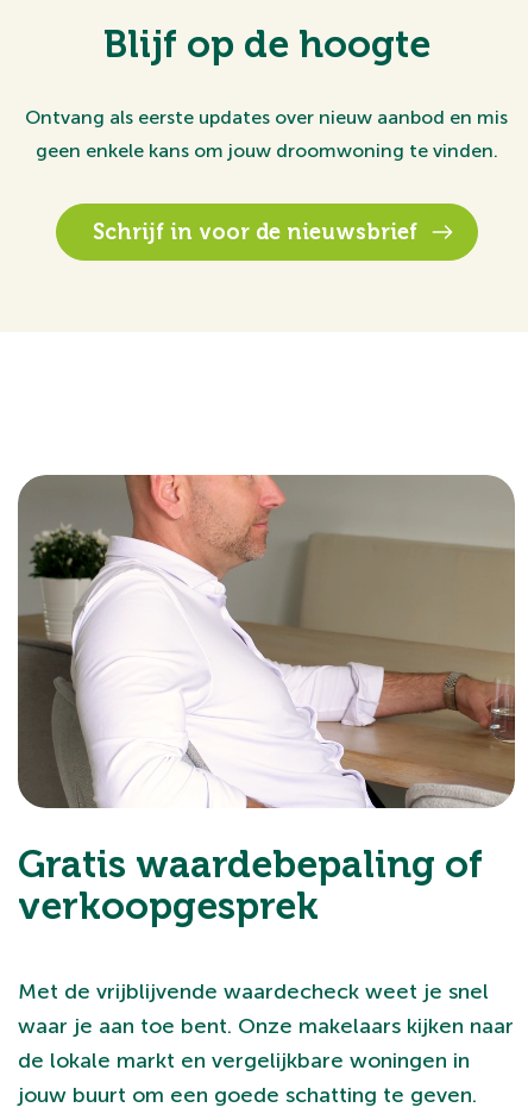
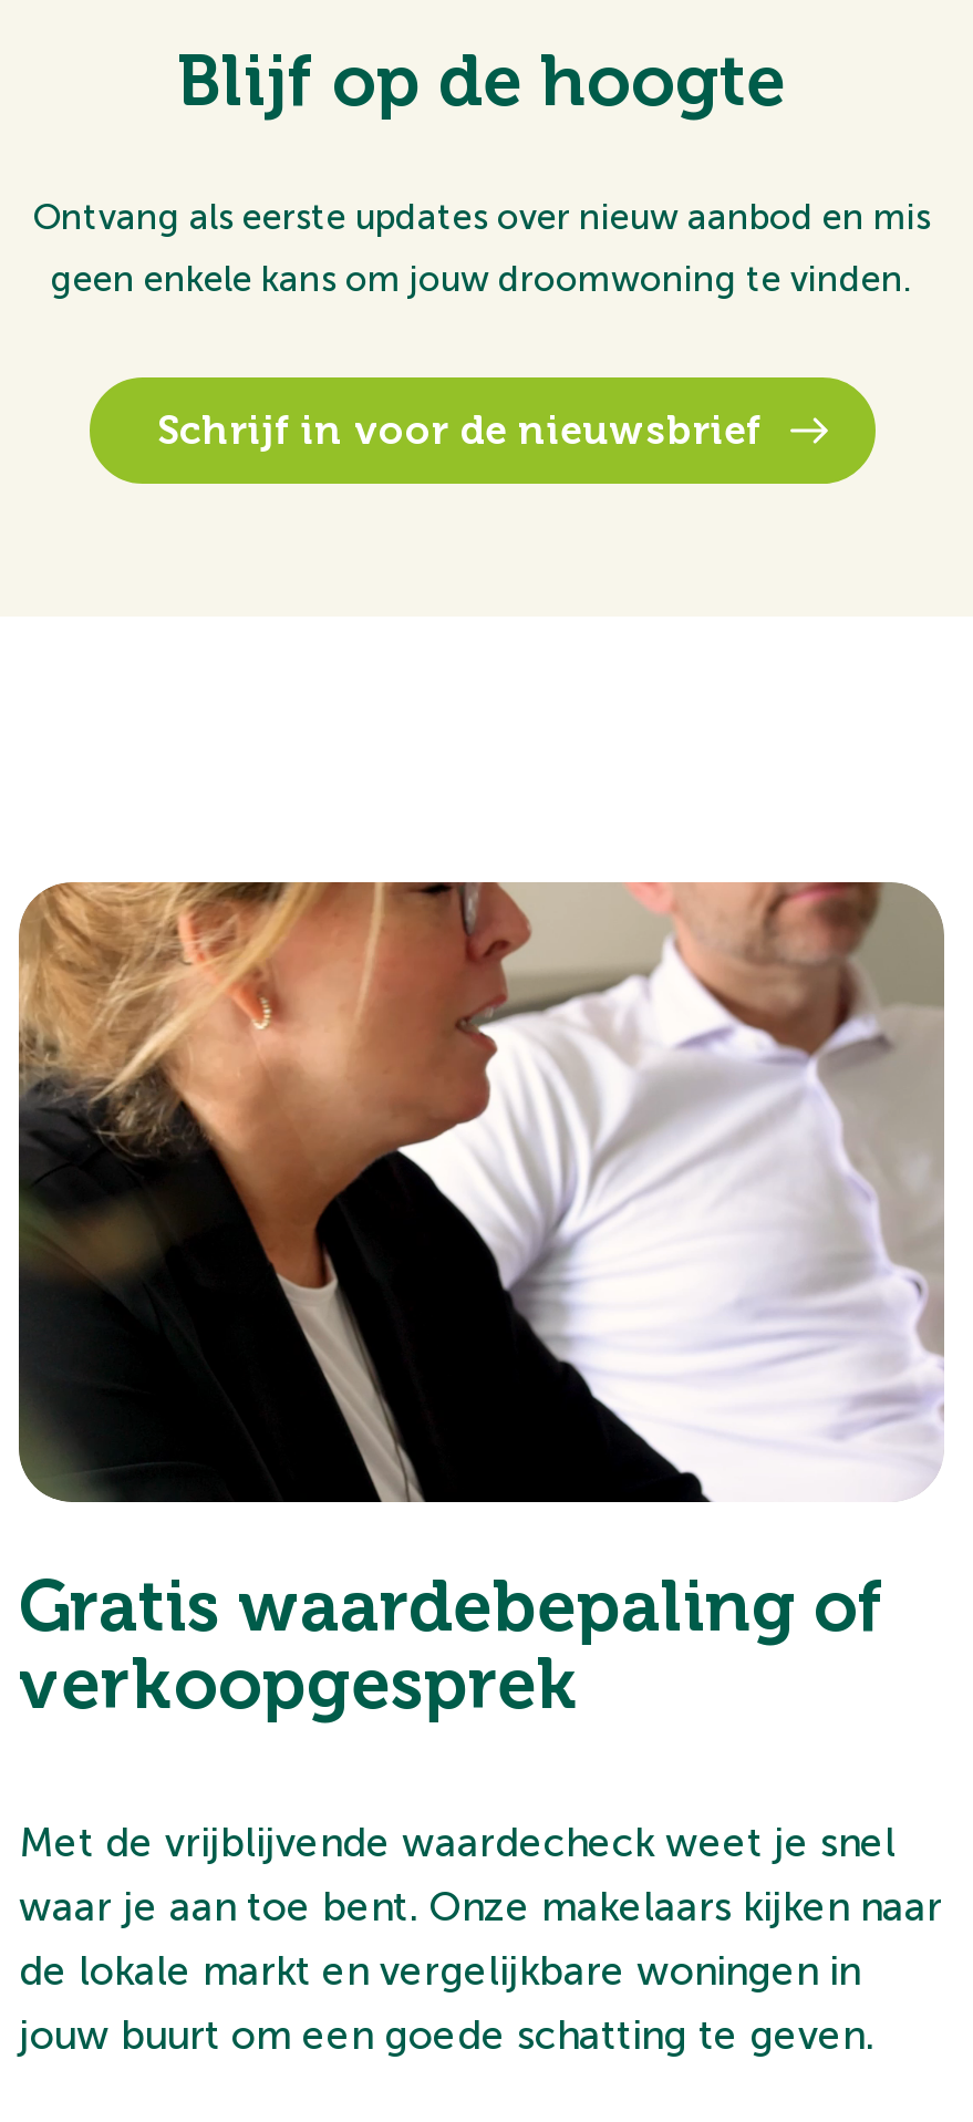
- [image]
+ [image]
